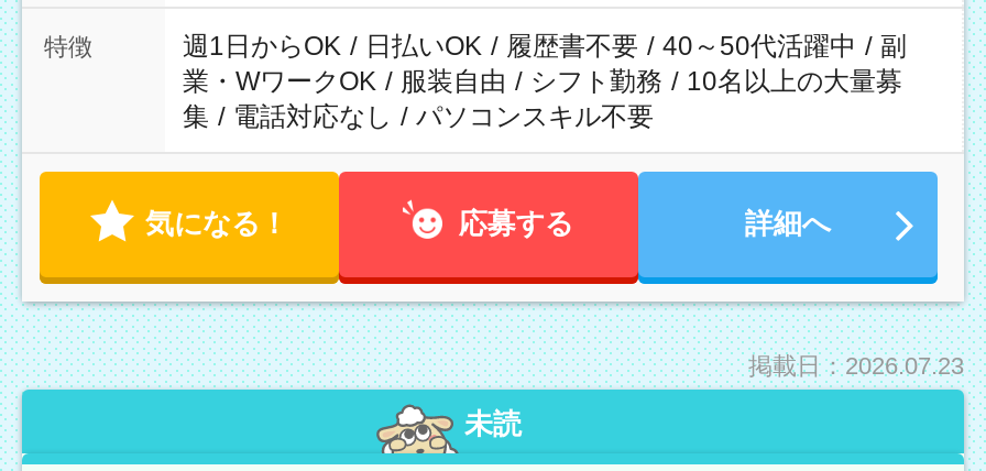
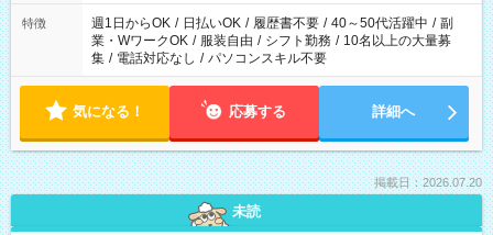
- 掲載日：2026.07.23
+ 掲載日：2026.07.20
